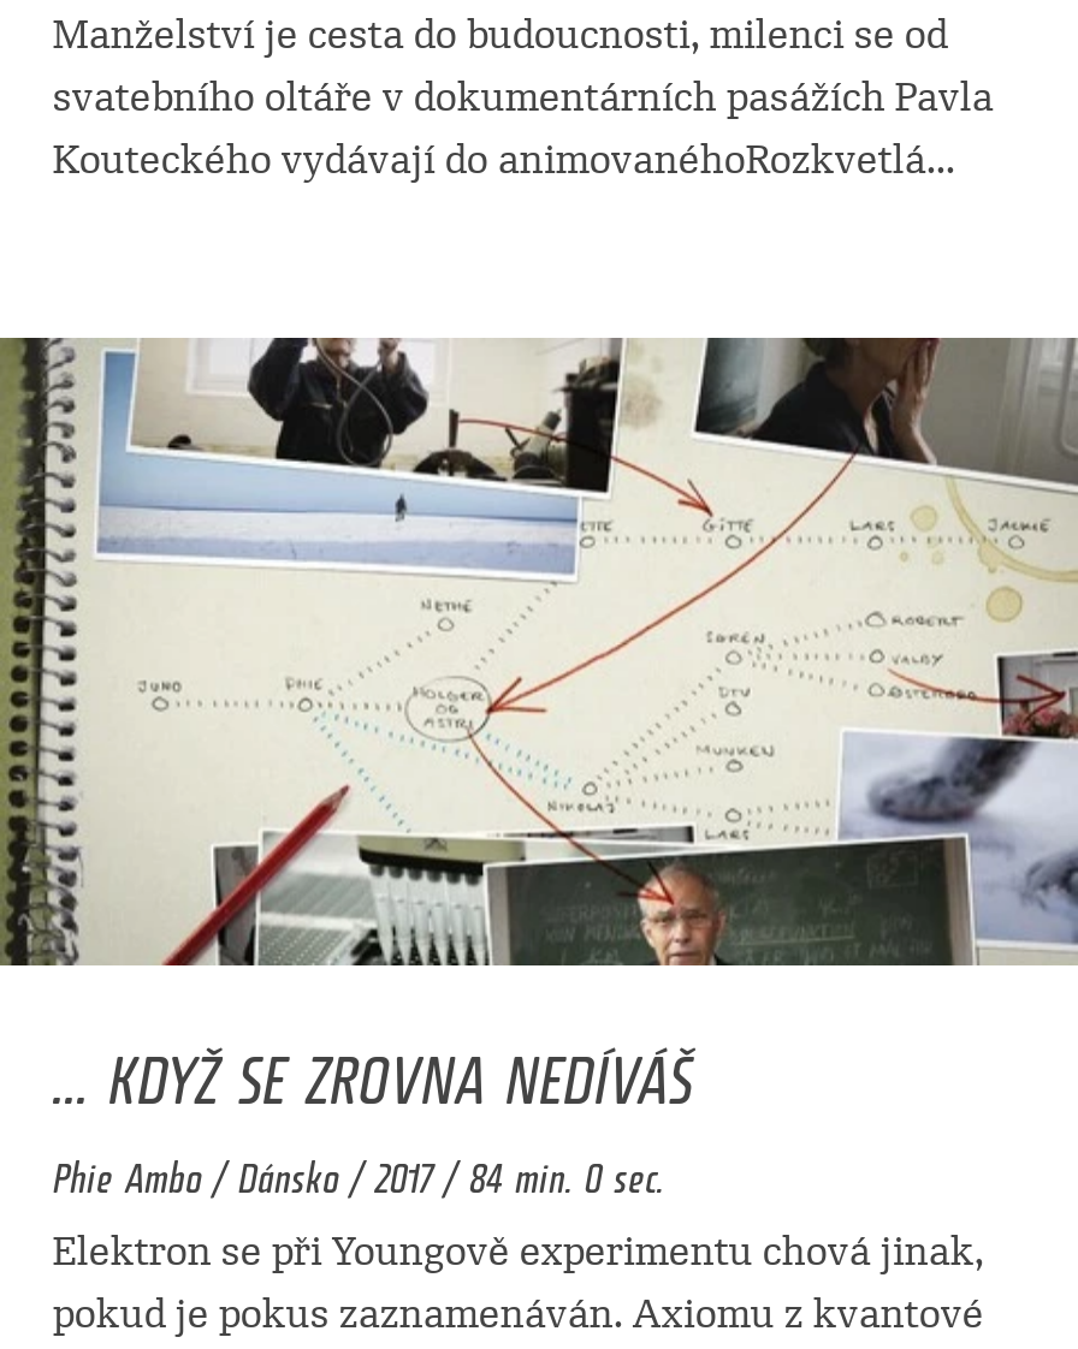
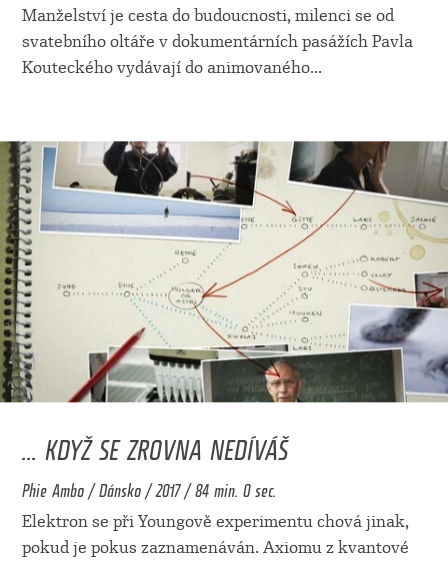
- Kouteckého vydávají do animovanéhoRozkvetlá...
+ Kouteckého vydávají do animovaného...
